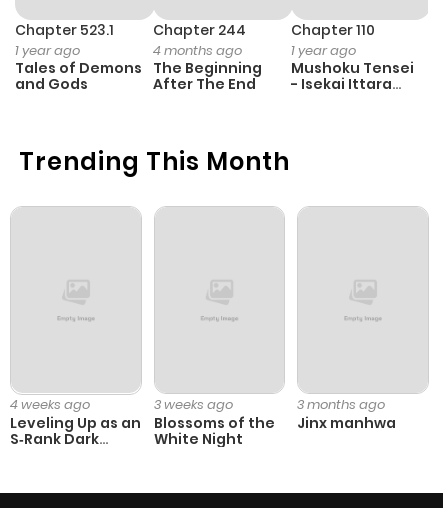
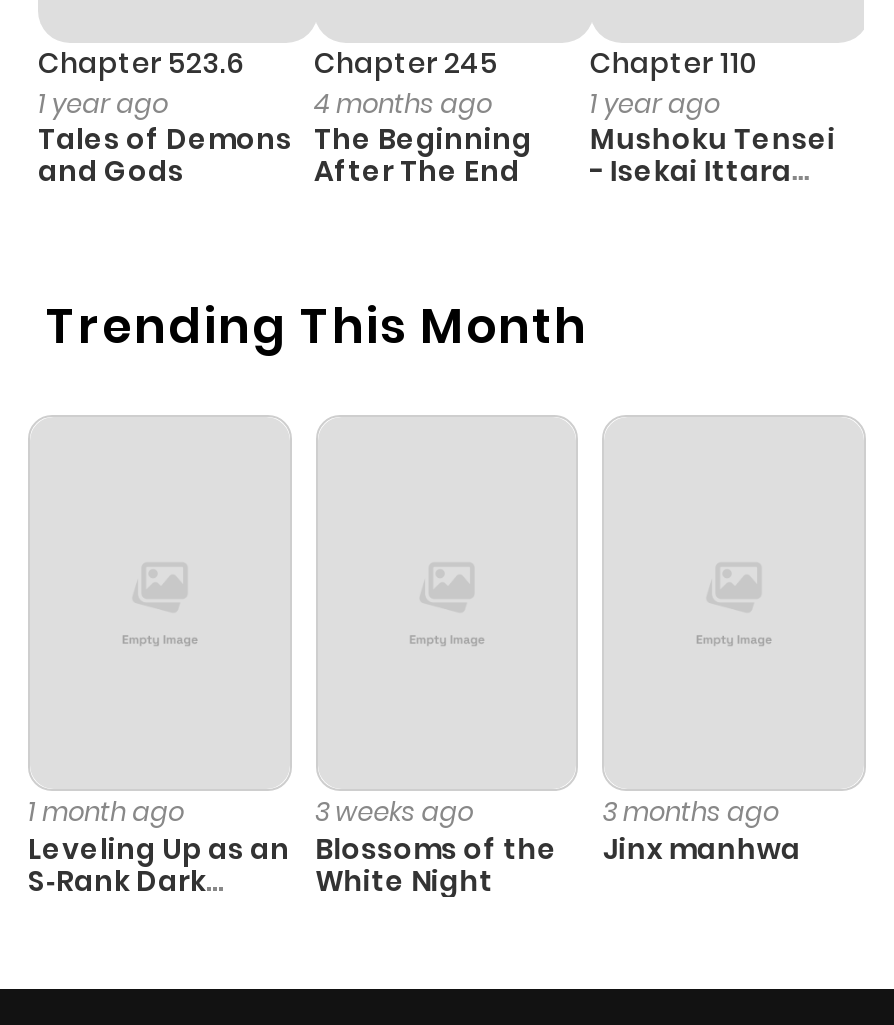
- Chapter 523.1
+ Chapter 523.6

- Chapter 244
+ Chapter 245

- 4 weeks ago
+ 1 month ago
